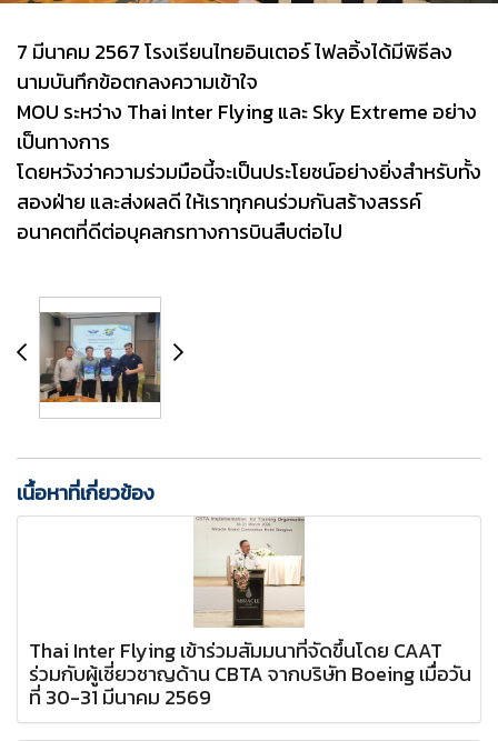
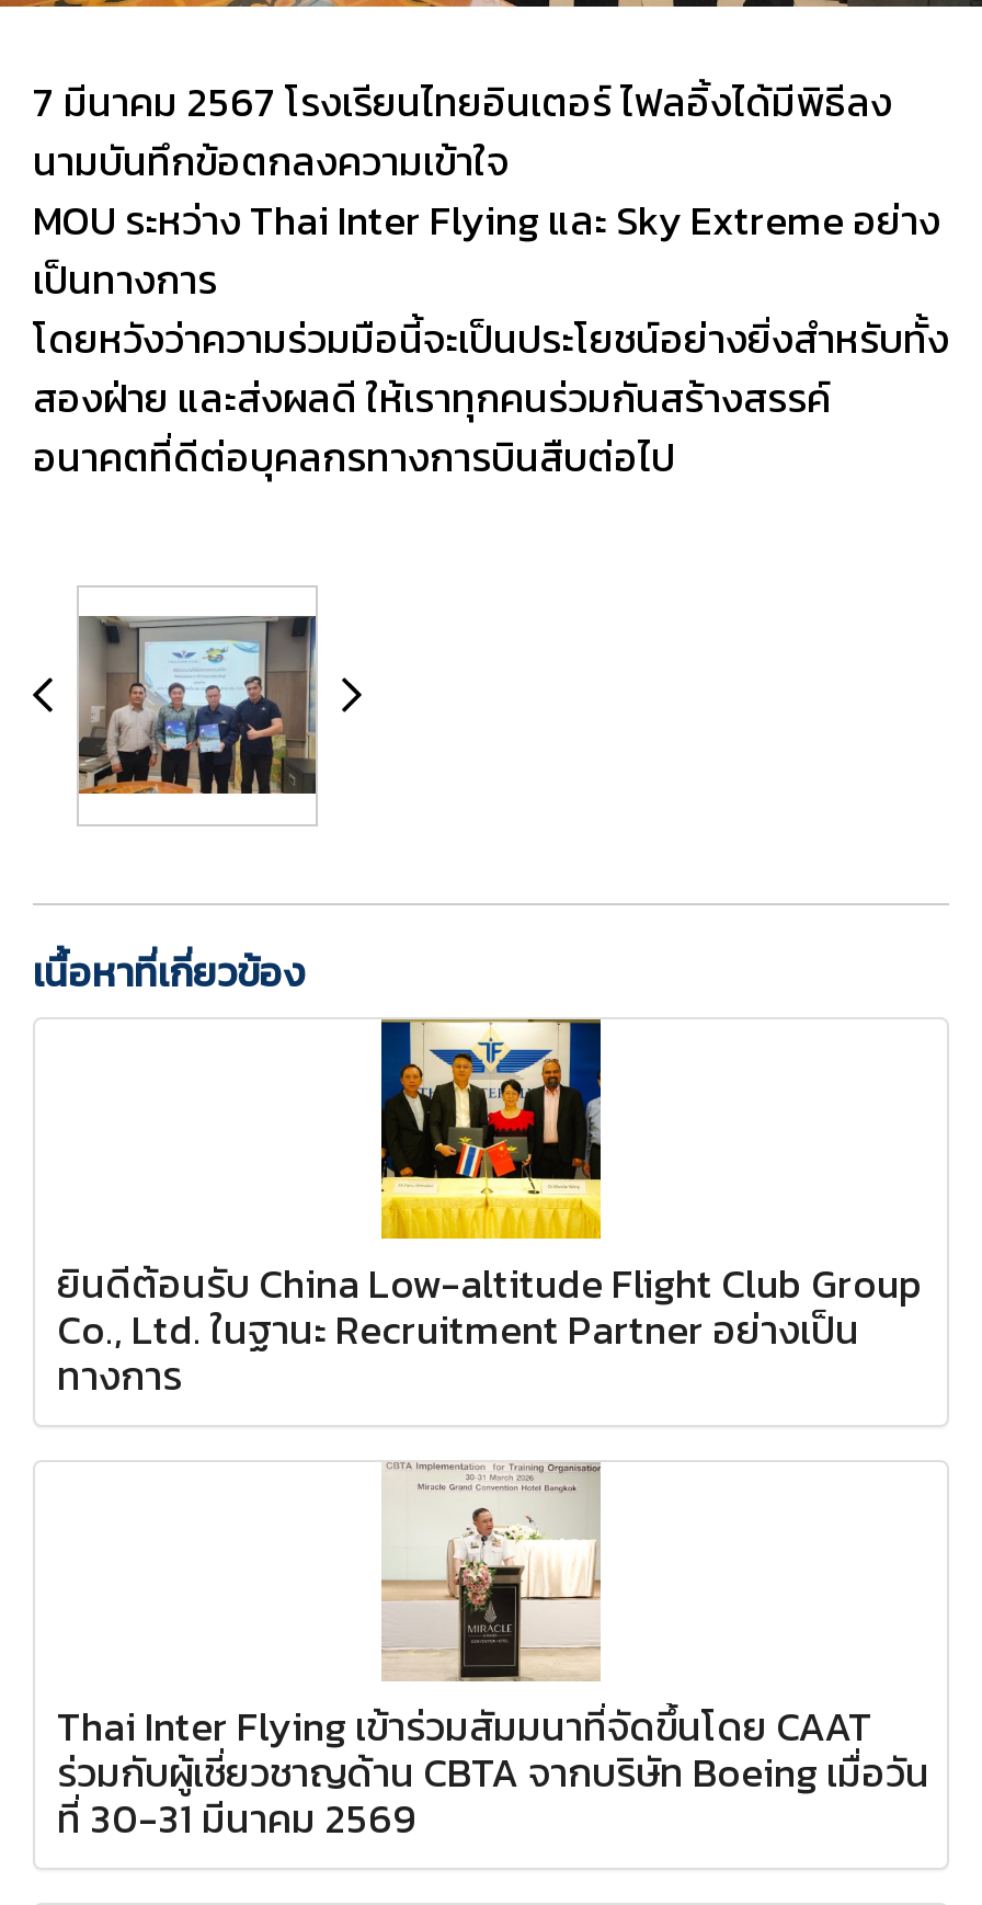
+ [image]
+ ยินดีต้อนรับ China Low-altitude Flight Club Group
+ Co., Ltd. ในฐานะ Recruitment Partner อย่างเป็น
+ ทางการ
